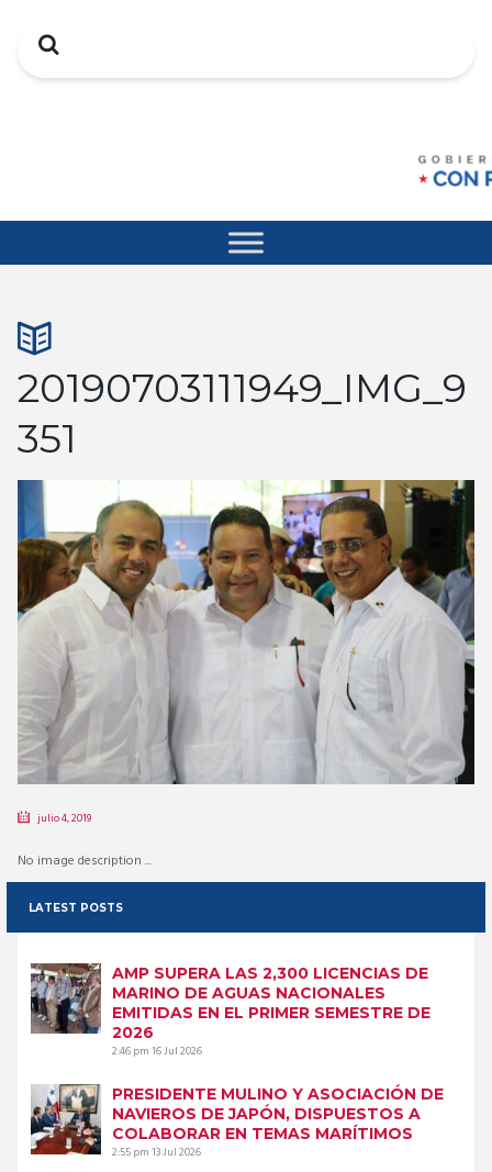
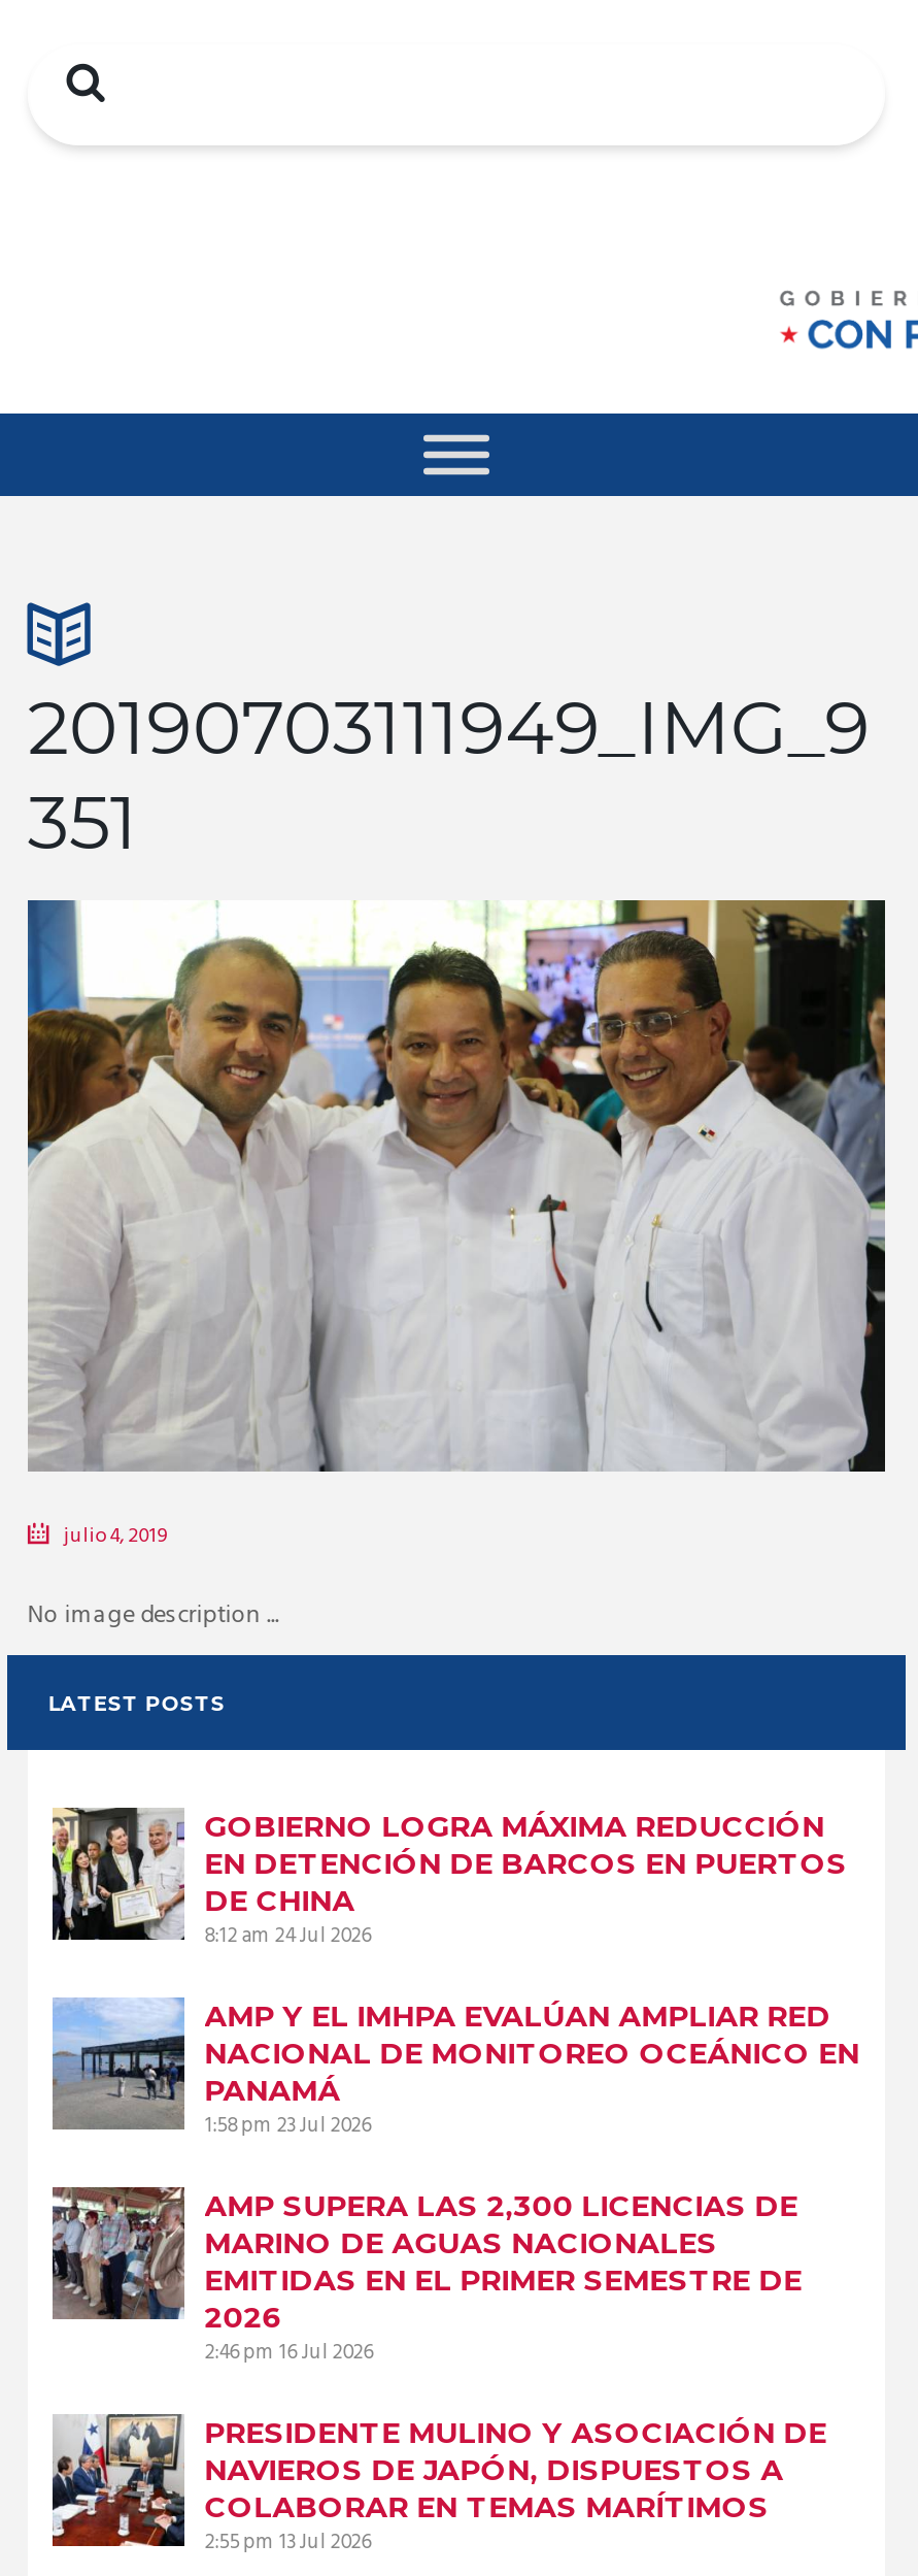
+ [image]
+ GOBIERNO LOGRA MÁXIMA REDUCCIÓN
+ EN DETENCIÓN DE BARCOS EN PUERTOS
+ DE CHINA
+ 8:12 am 24 Jul 2026
+ AMP Y EL IMHPA EVALÚAN AMPLIAR RED
+ NACIONAL DE MONITOREO OCEÁNICO EN
+ PANAMÁ
+ 1:58 pm 23 Jul 2026

+ [image]
